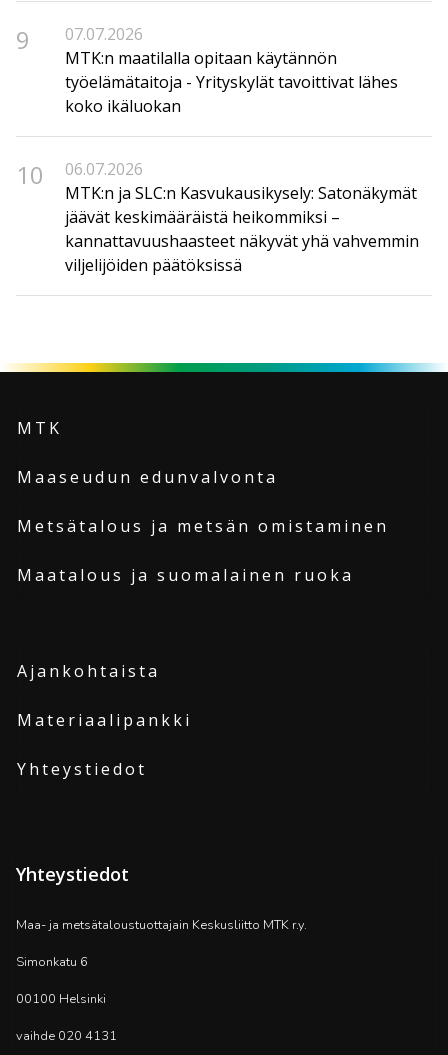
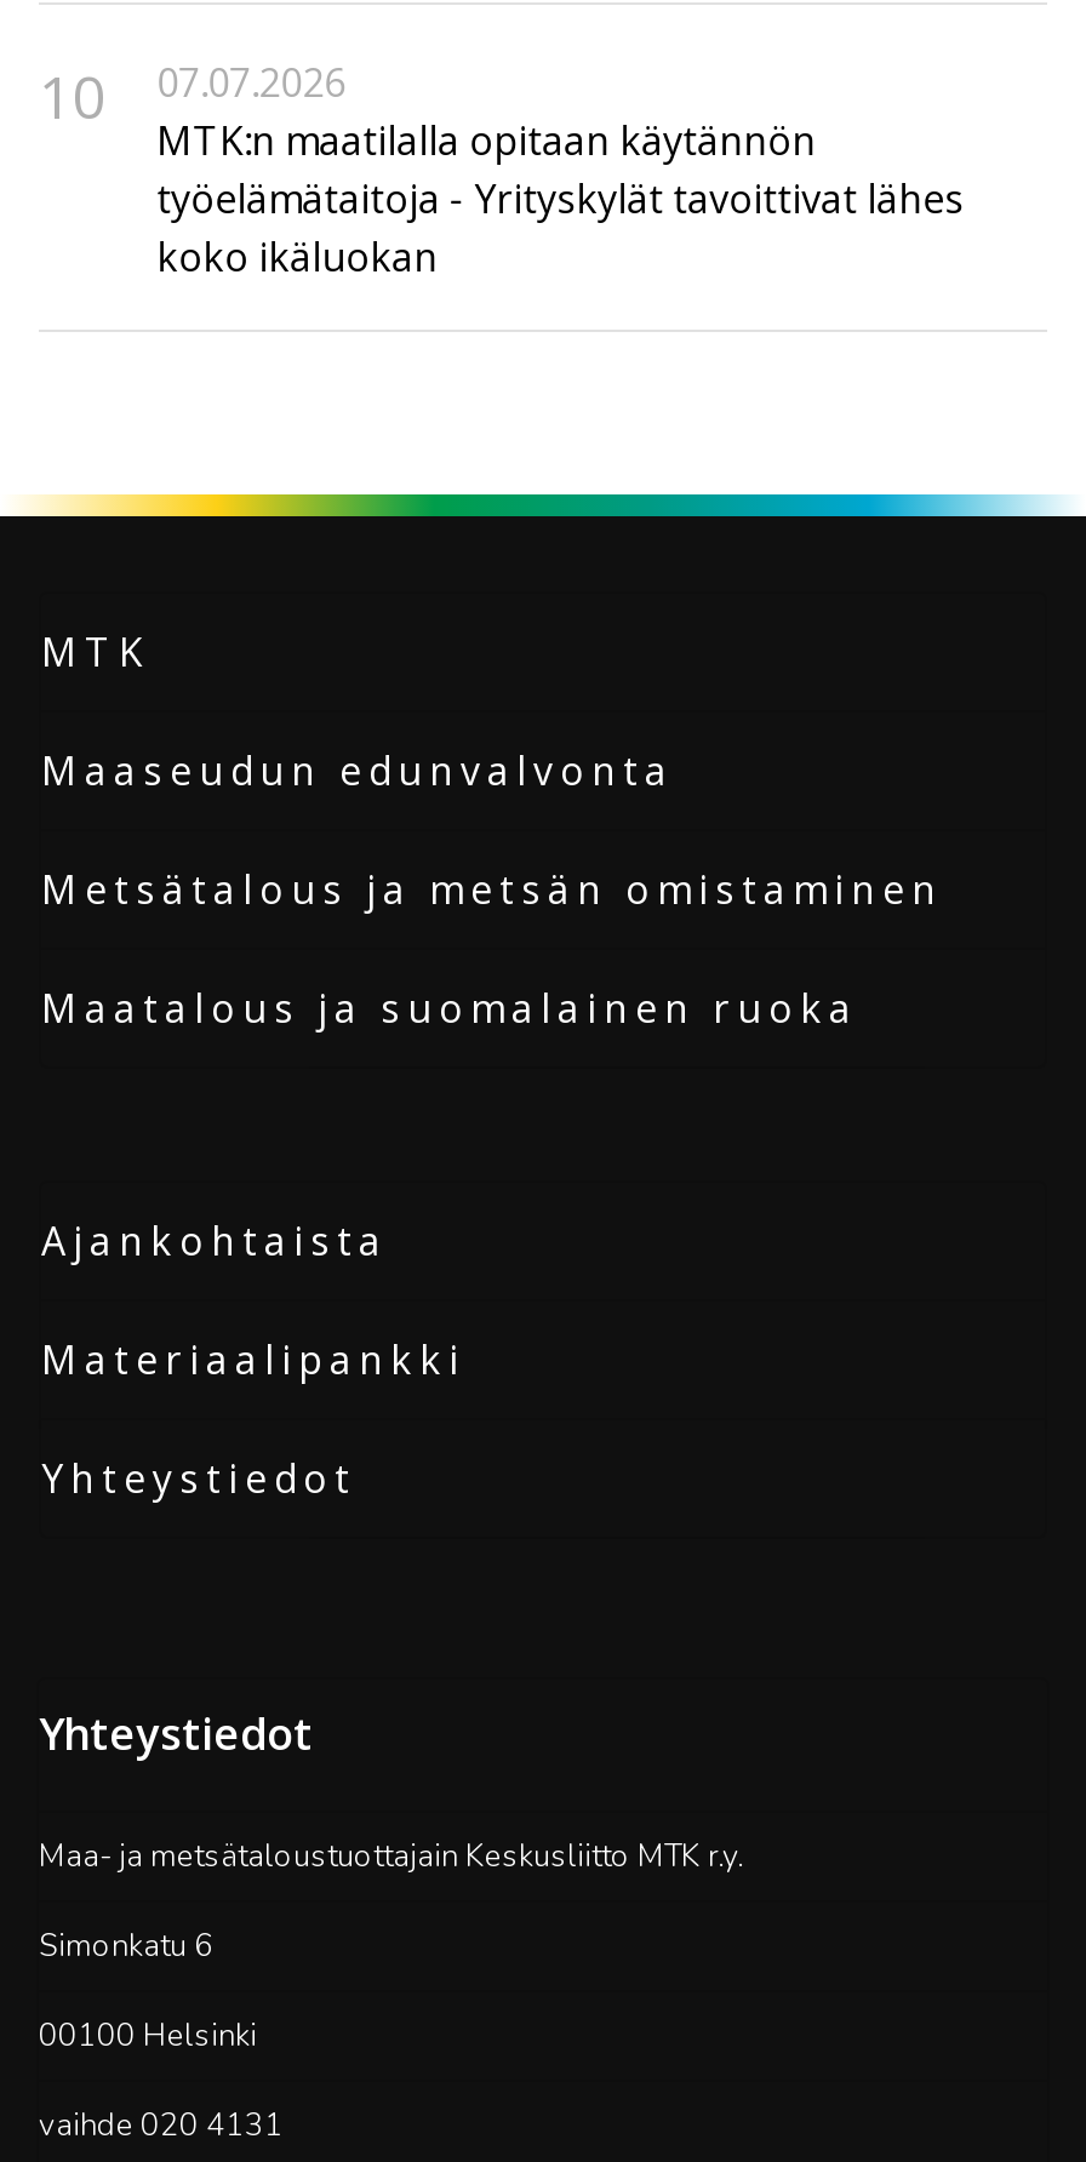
- 9 07.07.2026
+ 10 07.07.2026

- 10
- 06.07.2026
- MTK:n ja SLC:n Kasvukausikysely: Satonäkymät
- jäävät keskimääräistä heikommiksi –
- kannattavuushaasteet näkyvät yhä vahvemmin
- viljelijöiden päätöksissä
